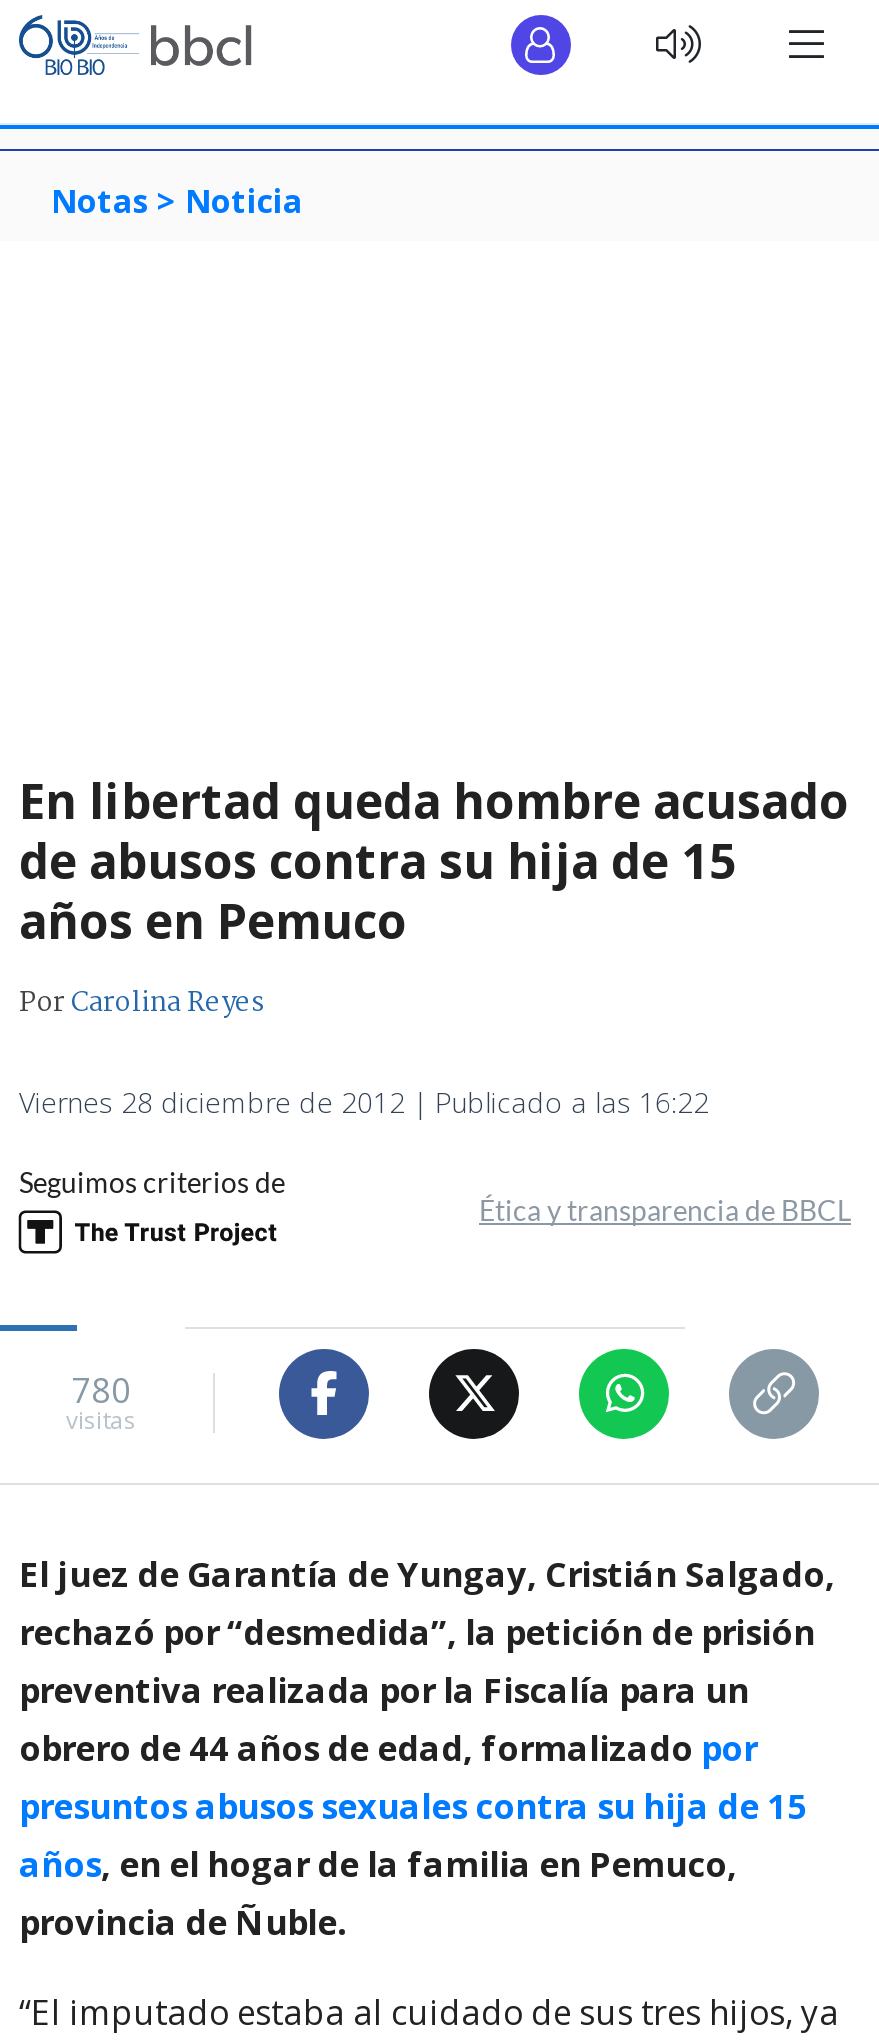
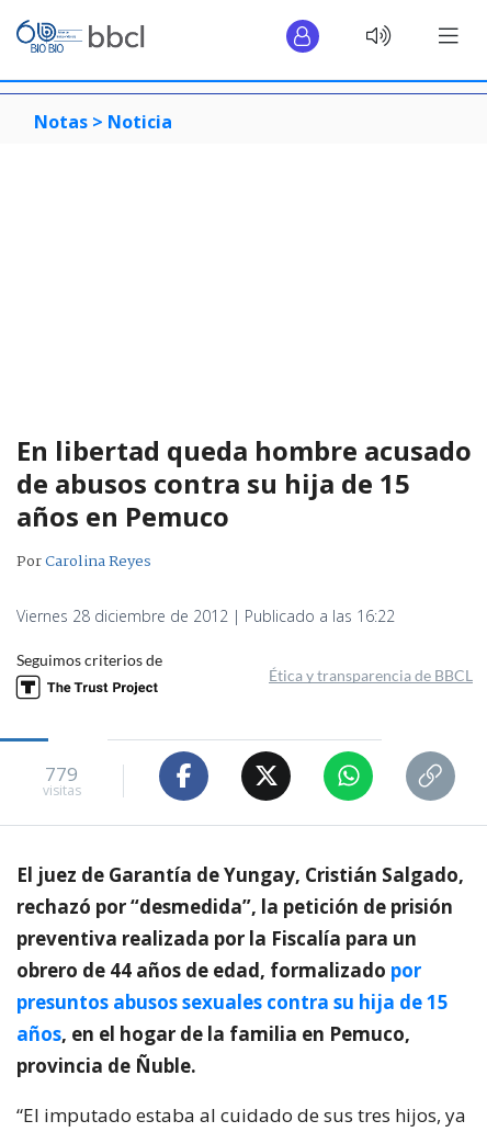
- 780
+ 779
